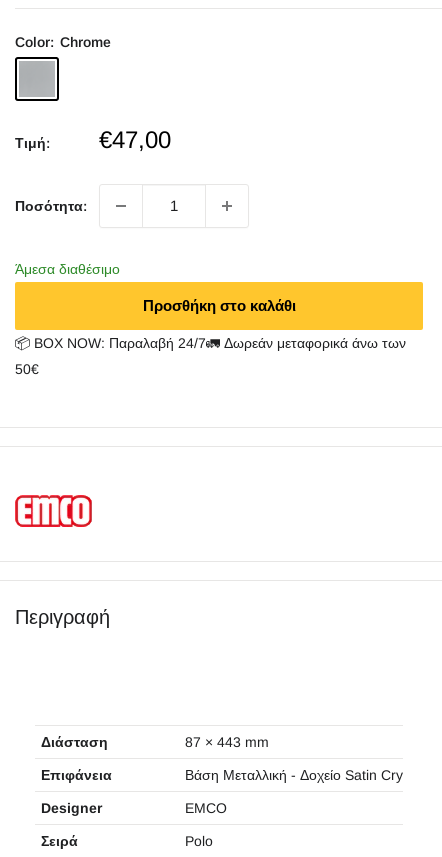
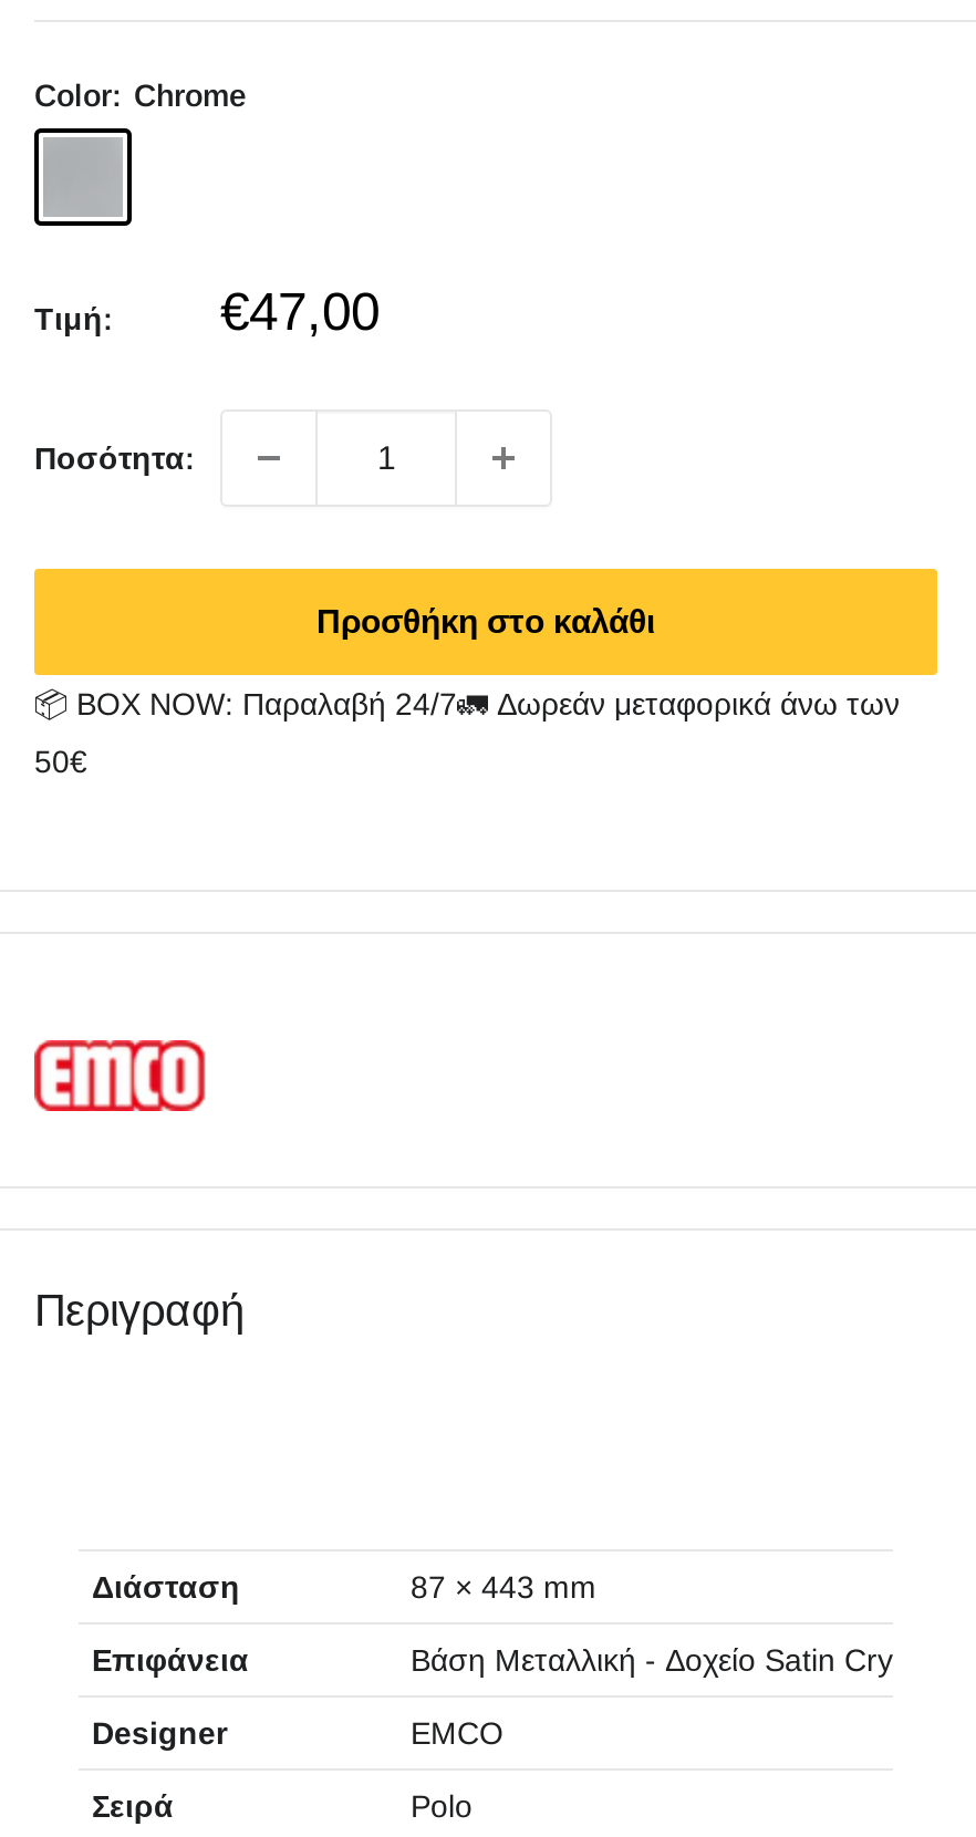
- Άμεσα διαθέσιμο
